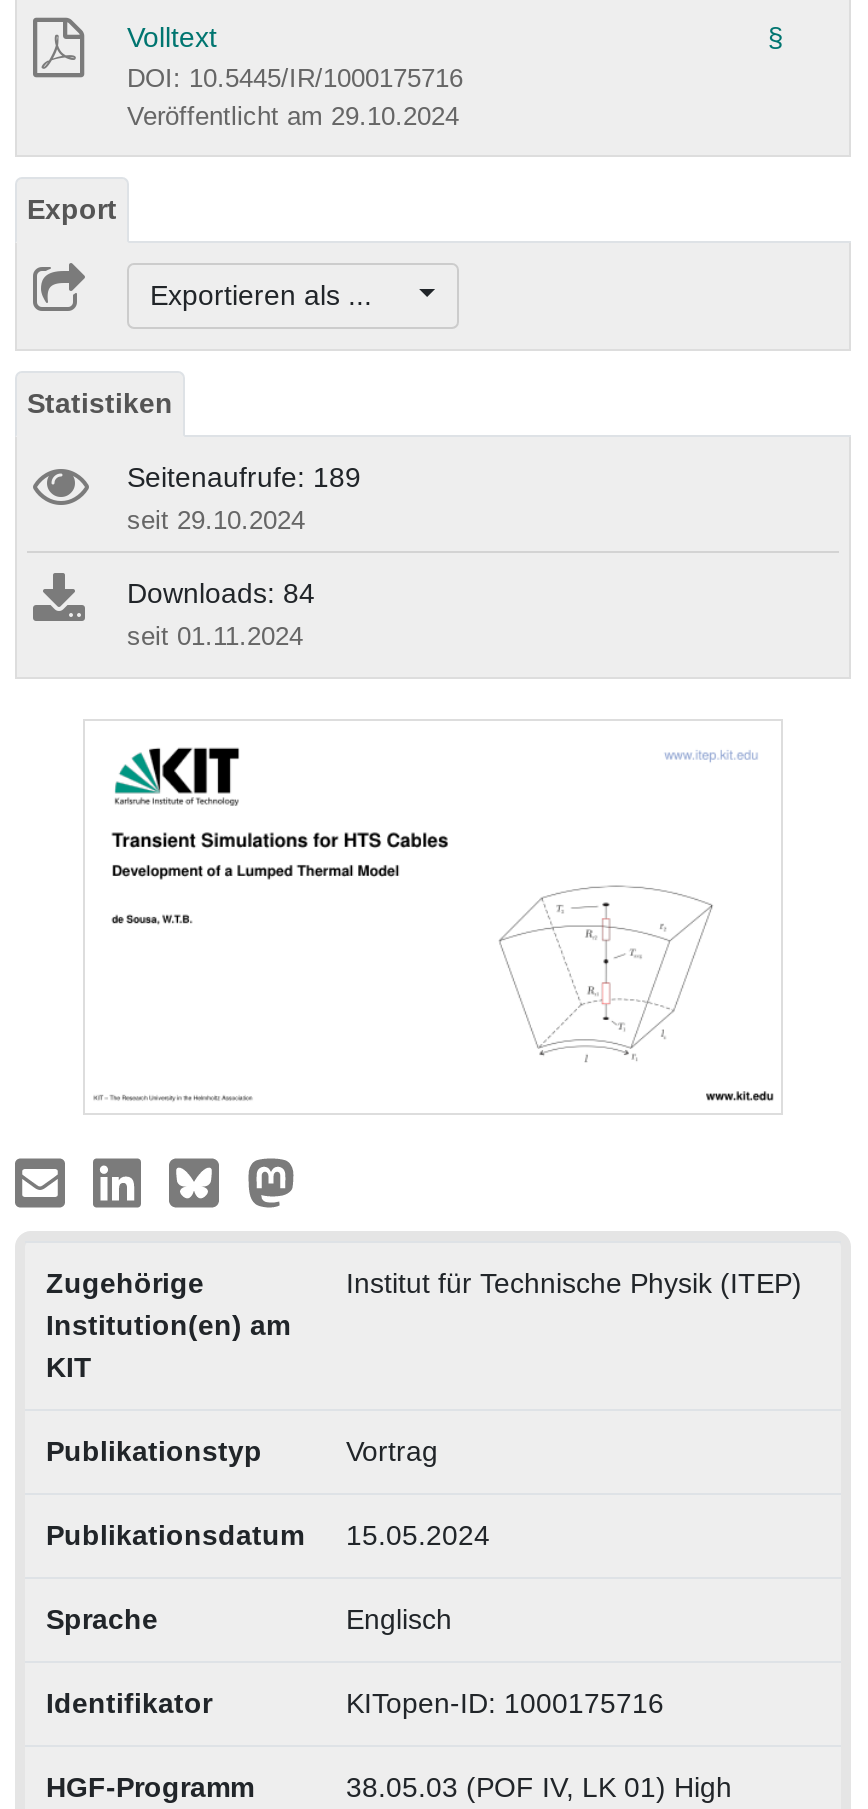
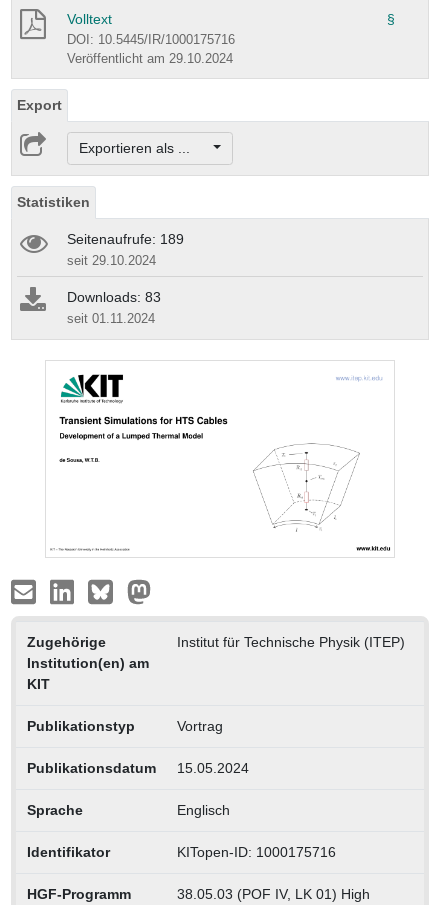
- Downloads: 84
+ Downloads: 83
